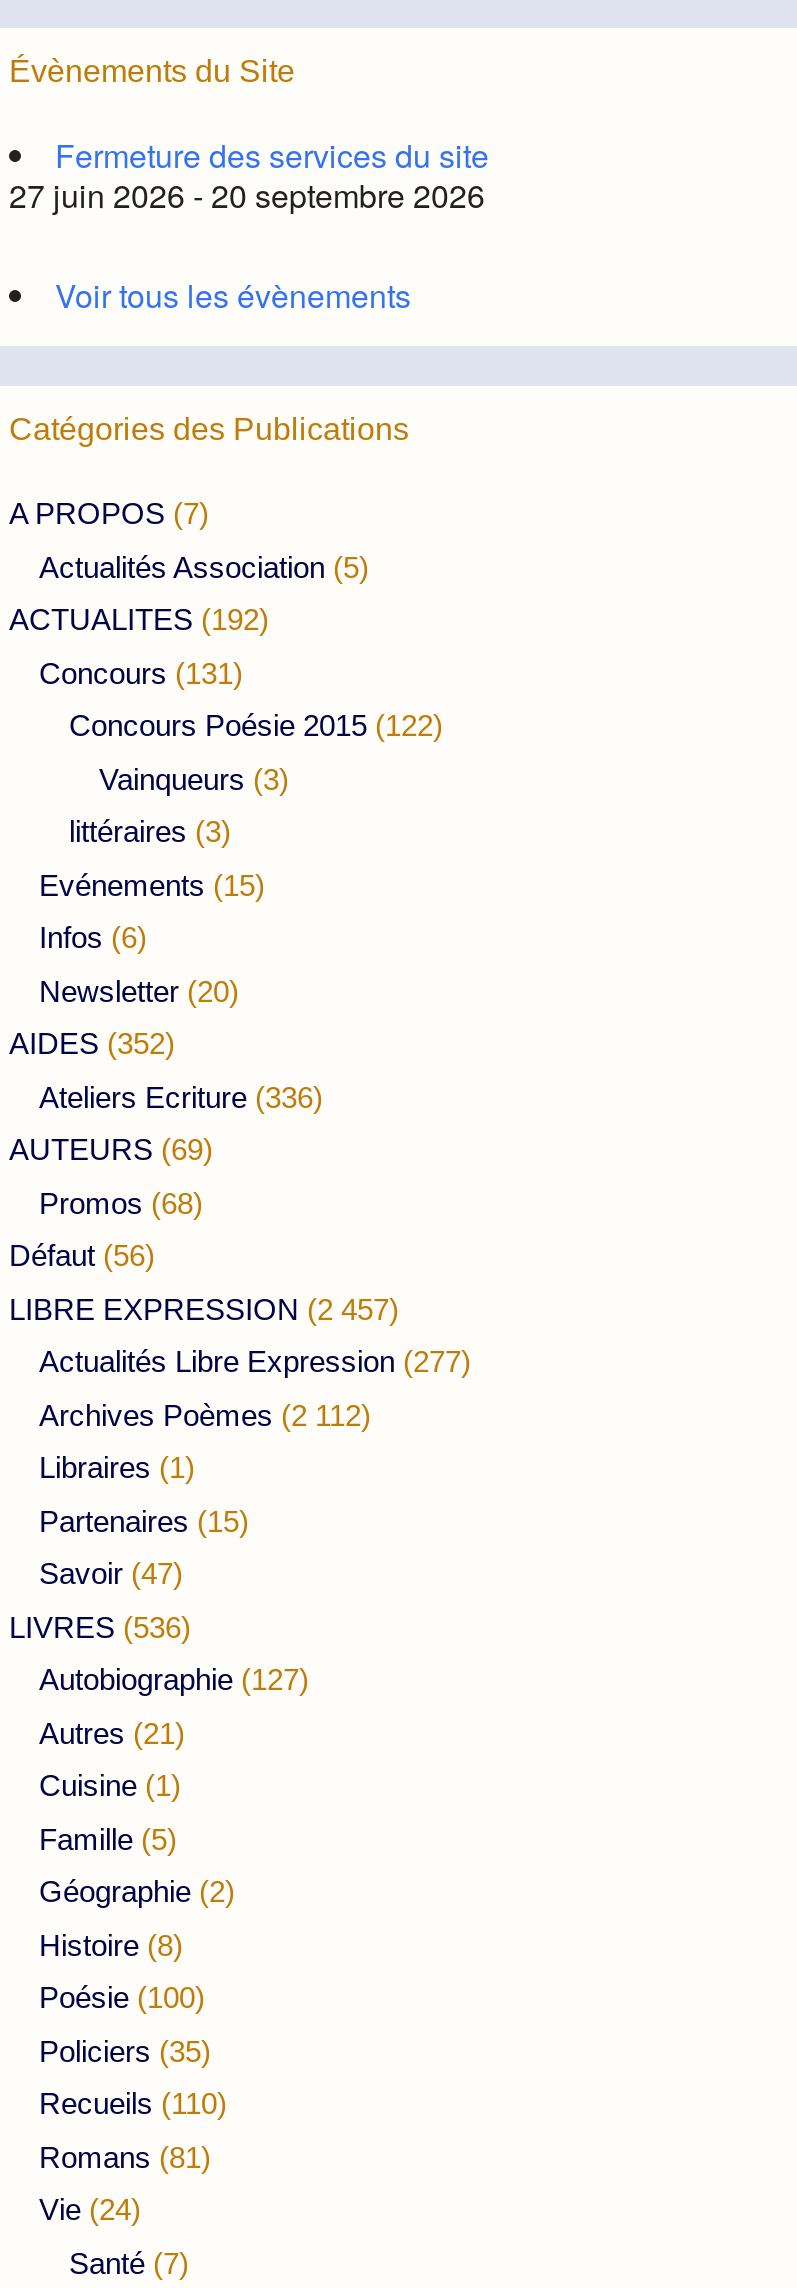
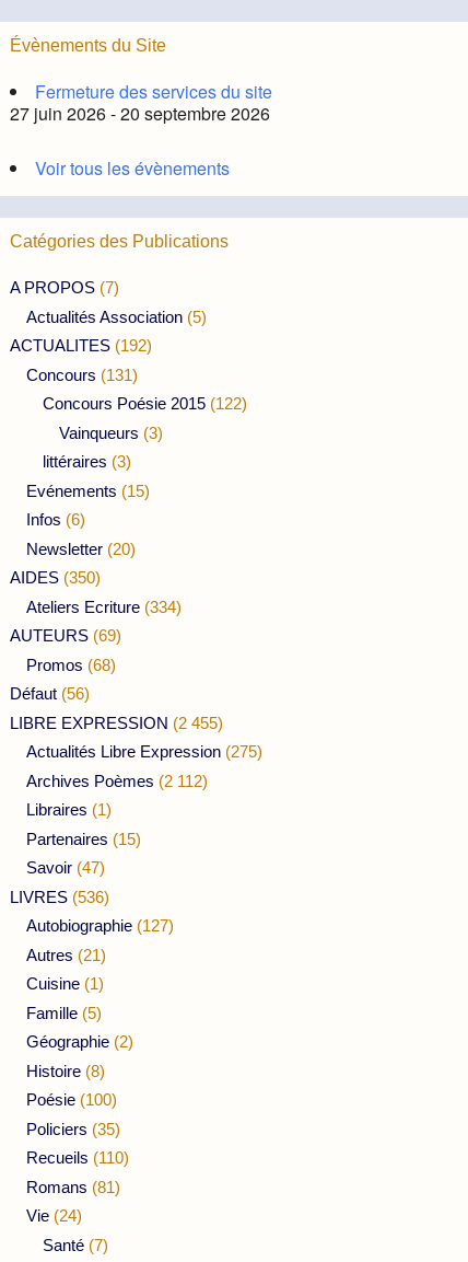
- AIDES (352)
+ AIDES (350)

- Ateliers Ecriture (336)
+ Ateliers Ecriture (334)

- LIBRE EXPRESSION (2 457)
+ LIBRE EXPRESSION (2 455)

- Actualités Libre Expression (277)
+ Actualités Libre Expression (275)
